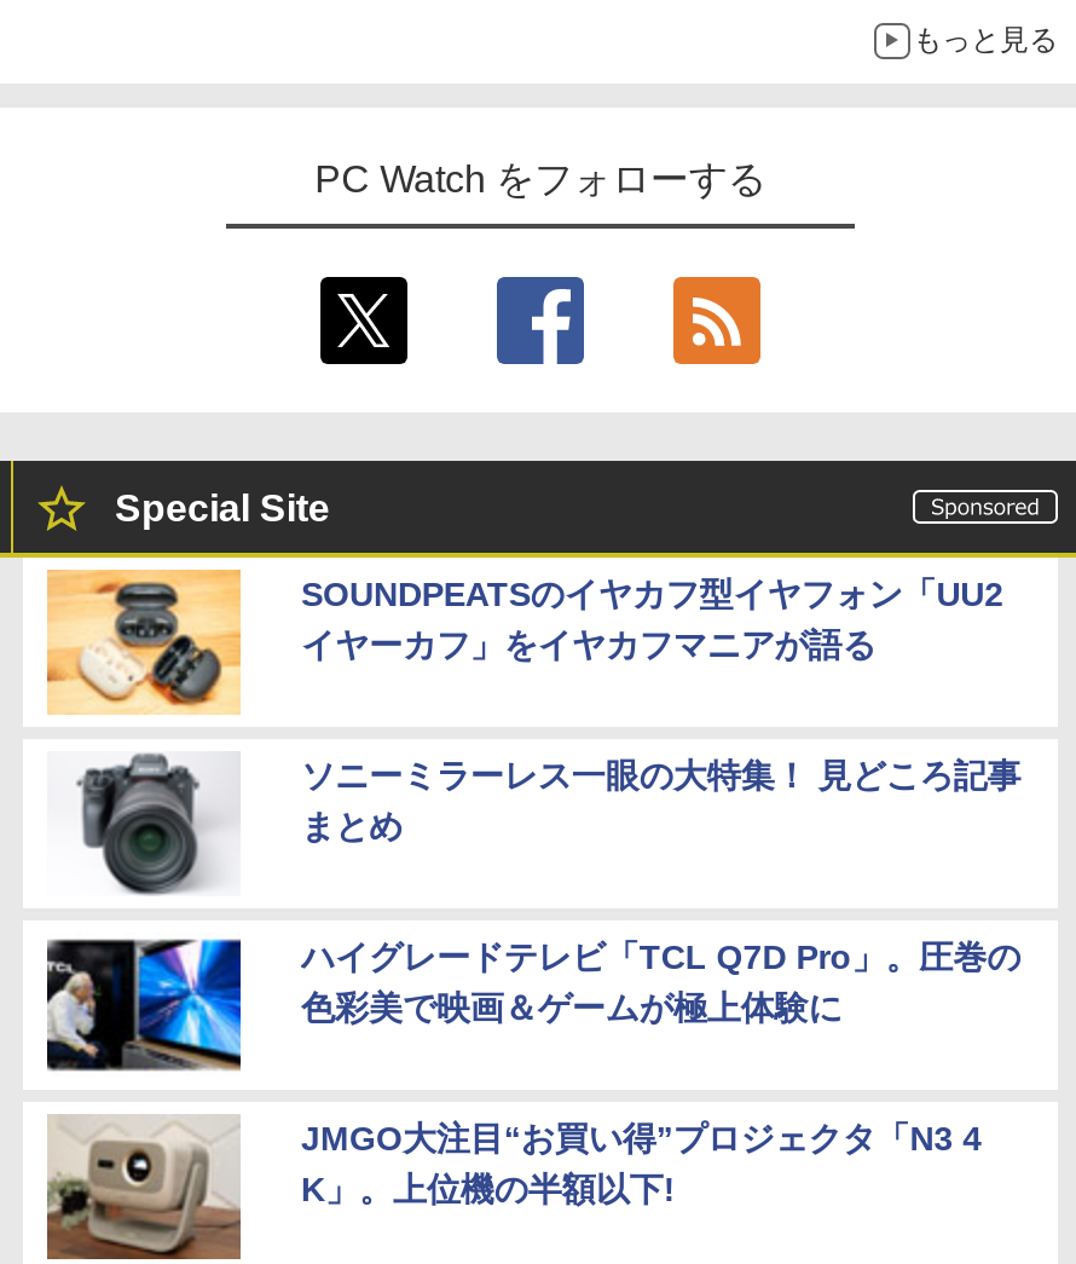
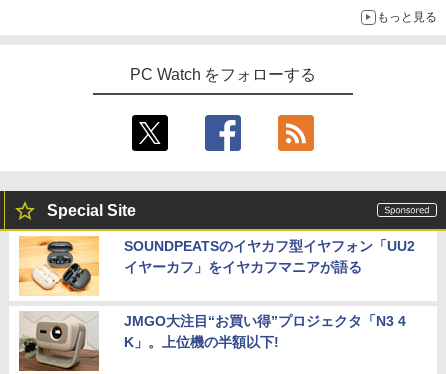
- [image]
- ソニーミラーレス一眼の大特集！ 見どころ記事
- まとめ
- ハイグレードテレビ「TCL Q7D Pro」。圧巻の
- 色彩美で映画＆ゲームが極上体験に

- [image]
